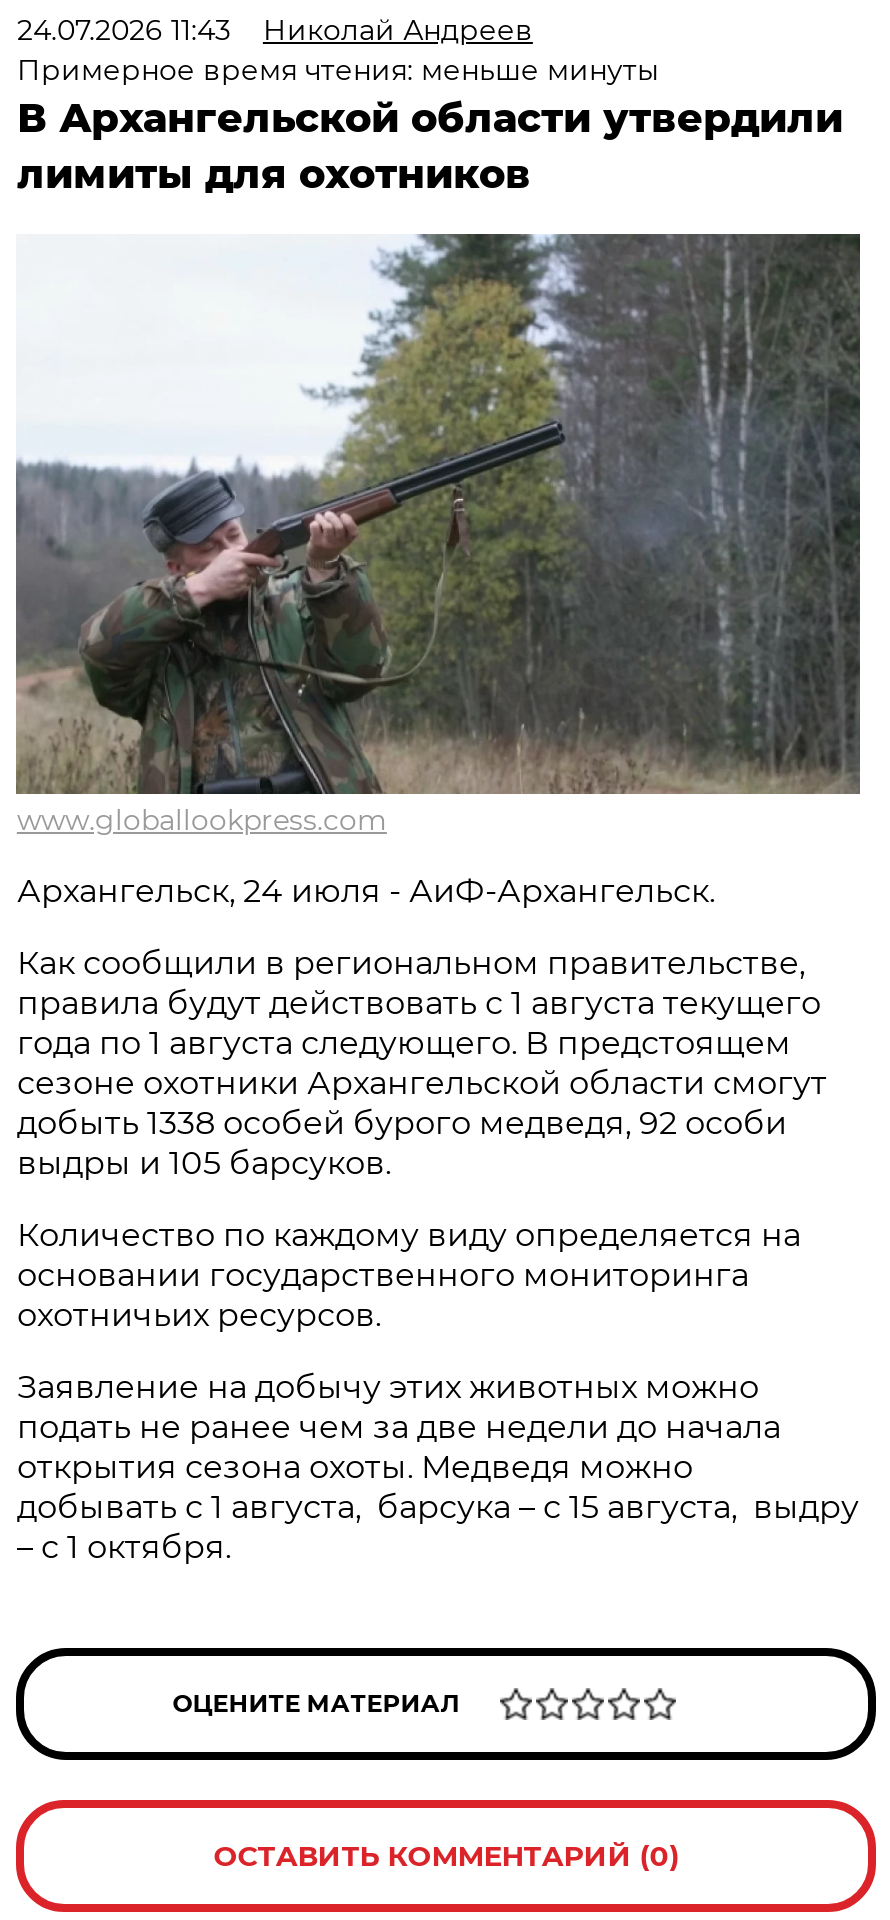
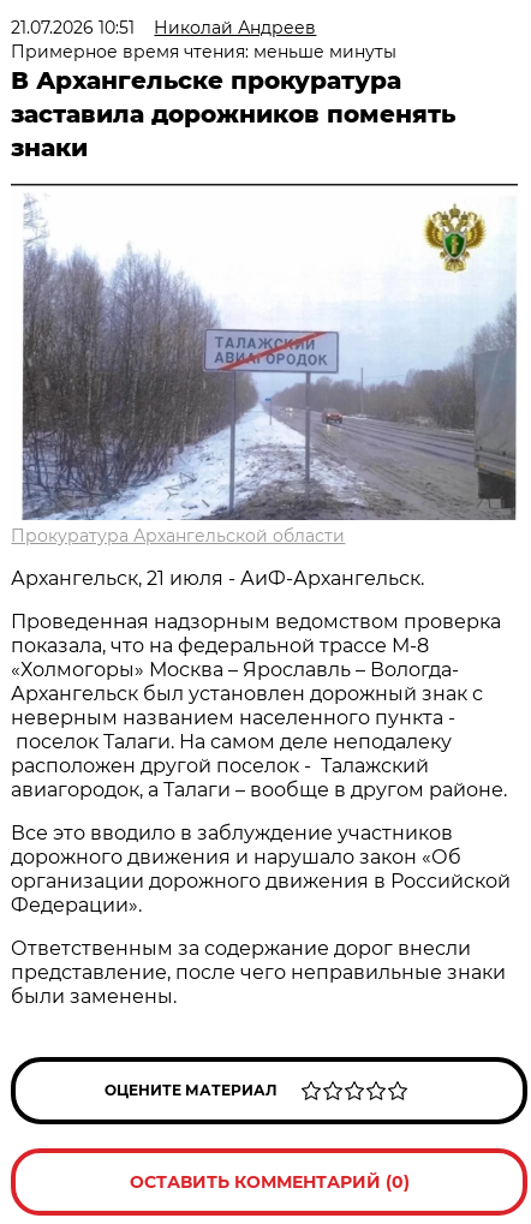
- 24.07.2026 11:43 Николай Андреев
+ 21.07.2026 10:51 Николай Андреев

- В Архангельской области утвердили
- лимиты для охотников
+ В Архангельске прокуратура
+ заставила дорожников поменять
+ знаки

- [image]
- www.globallookpress.com
+ [image]
+ Прокуратура Архангельской области

- Архангельск, 24 июля - АиФ-Архангельск.
+ Архангельск, 21 июля - АиФ-Архангельск.

- Как сообщили в региональном правительстве,
- правила будут действовать с 1 августа текущего
- года по 1 августа следующего. В предстоящем
- сезоне охотники Архангельской области смогут
- добыть 1338 особей бурого медведя, 92 особи
- выдры и 105 барсуков.
+ Проведенная надзорным ведомством проверка
+ показала, что на федеральной трассе М-8
+ «Холмогоры» Москва – Ярославль – Вологда-
+ Архангельск был установлен дорожный знак с
+ неверным названием населенного пункта -
+ поселок Талаги. На самом деле неподалеку
+ расположен другой поселок - Талажский
+ авиагородок, а Талаги – вообще в другом районе.

- Количество по каждому виду определяется на
- основании государственного мониторинга
- охотничьих ресурсов.
+ Все это вводило в заблуждение участников
+ дорожного движения и нарушало закон «Об
+ организации дорожного движения в Российской
+ Федерации».

- Заявление на добычу этих животных можно
- подать не ранее чем за две недели до начала
- открытия сезона охоты. Медведя можно
- добывать с 1 августа, барсука – с 15 августа, выдру
- – с 1 октября.
+ Ответственным за содержание дорог внесли
+ представление, после чего неправильные знаки
+ были заменены.
